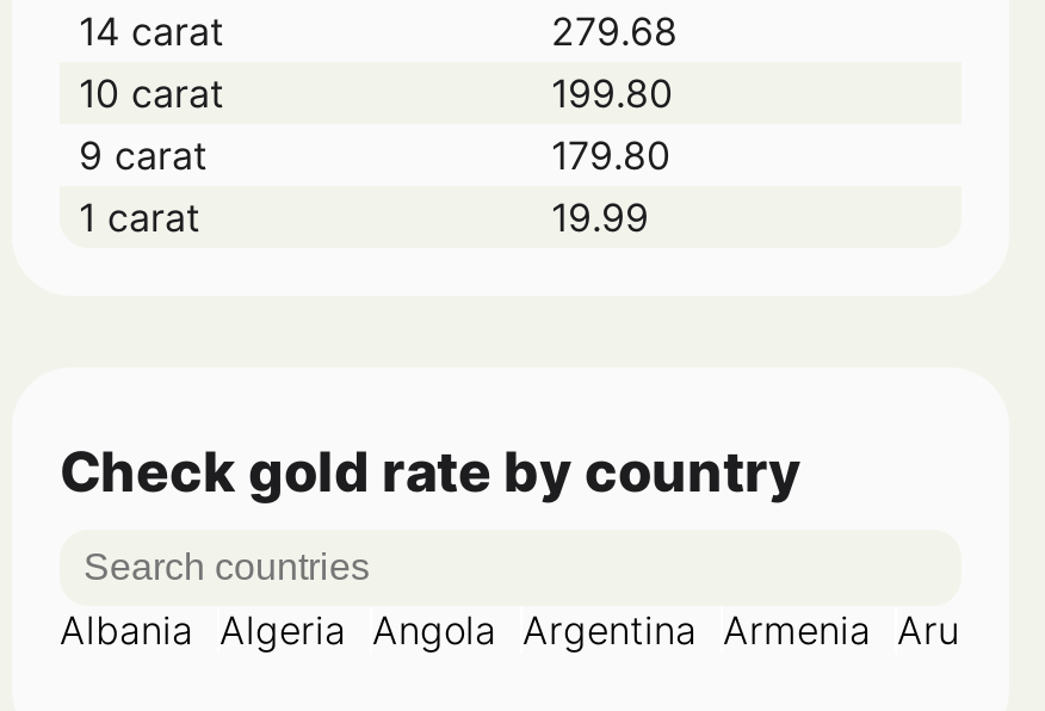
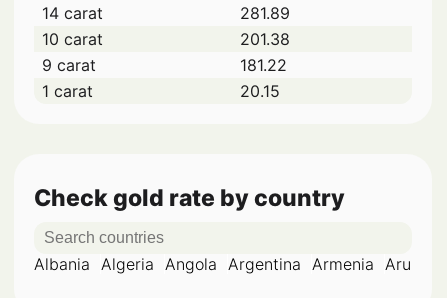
- 279.68
+ 281.89

- 199.80
+ 201.38

- 179.80
+ 181.22

- 19.99
+ 20.15
